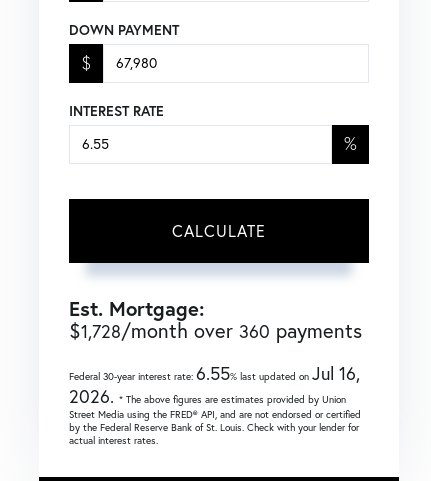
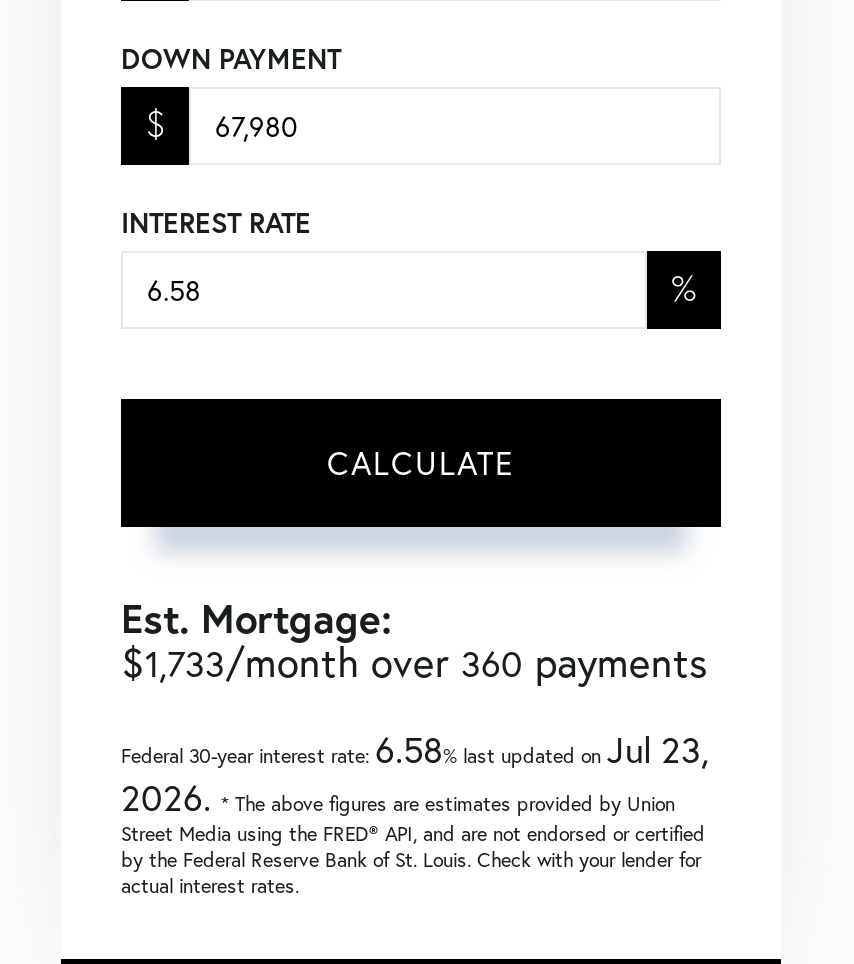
- $1,728/month over 360 payments
+ $1,733/month over 360 payments

- Federal 30-year interest rate:6.55% last updated onJul 16,
+ Federal 30-year interest rate:6.58% last updated onJul 23,
